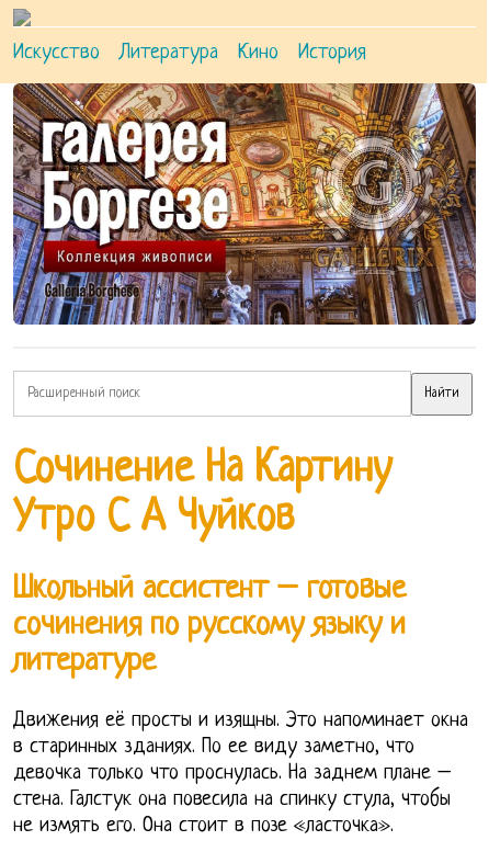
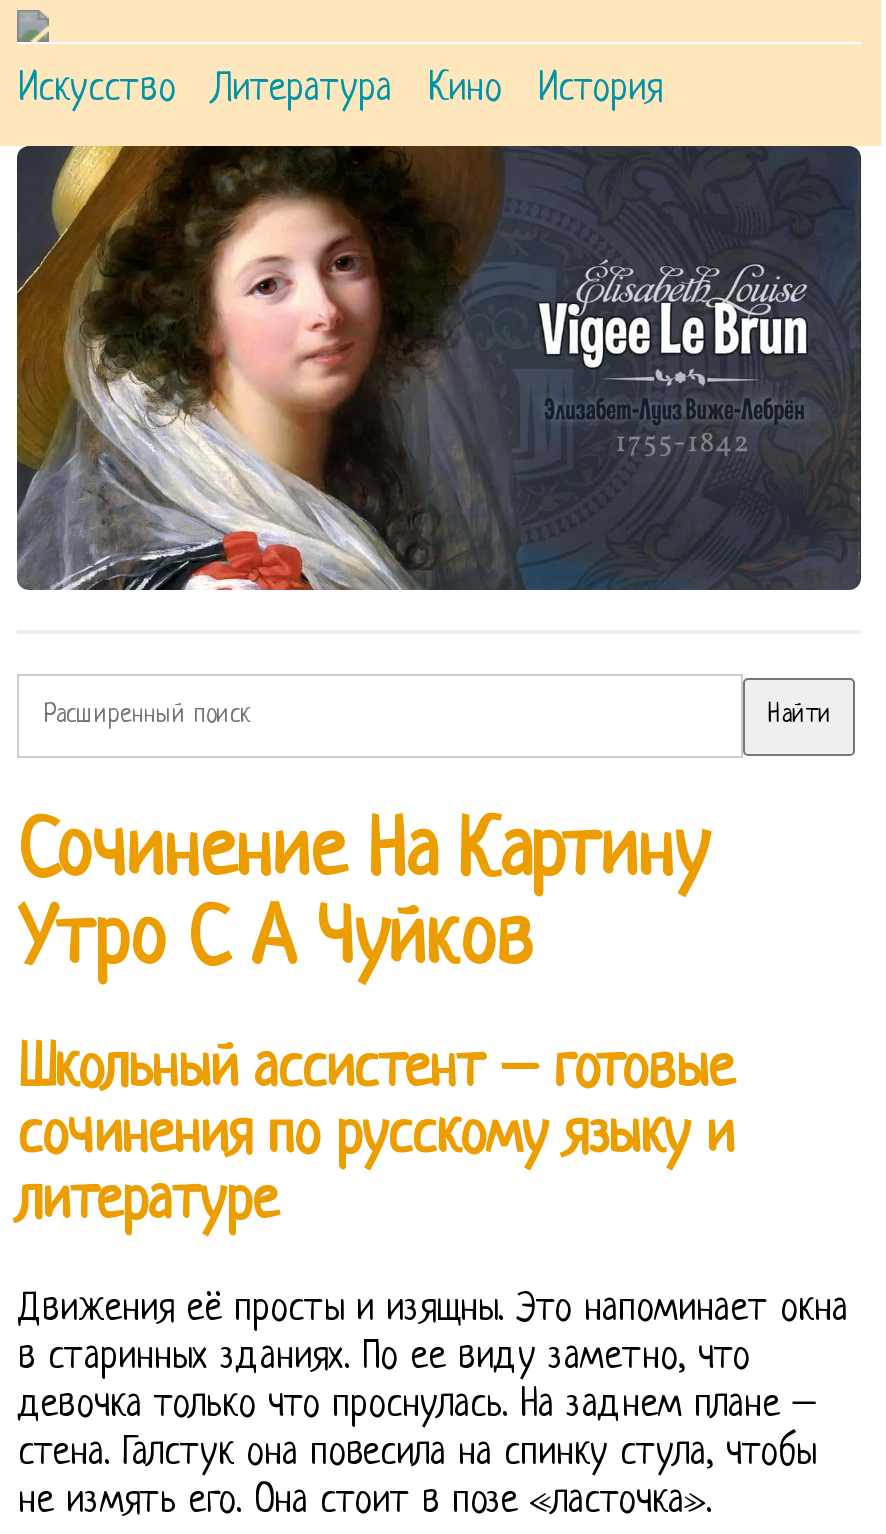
- [image]
+ [image]
